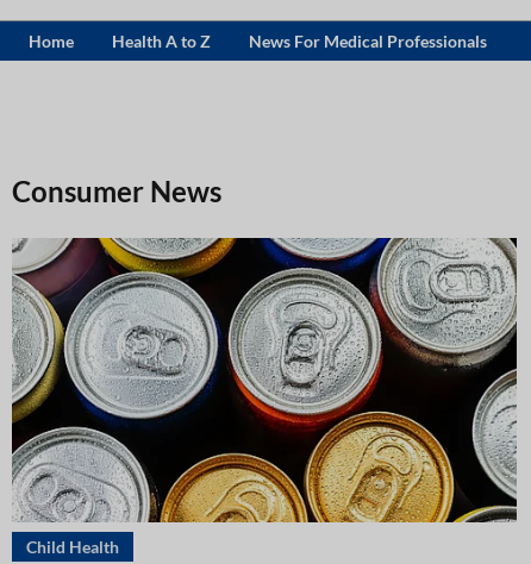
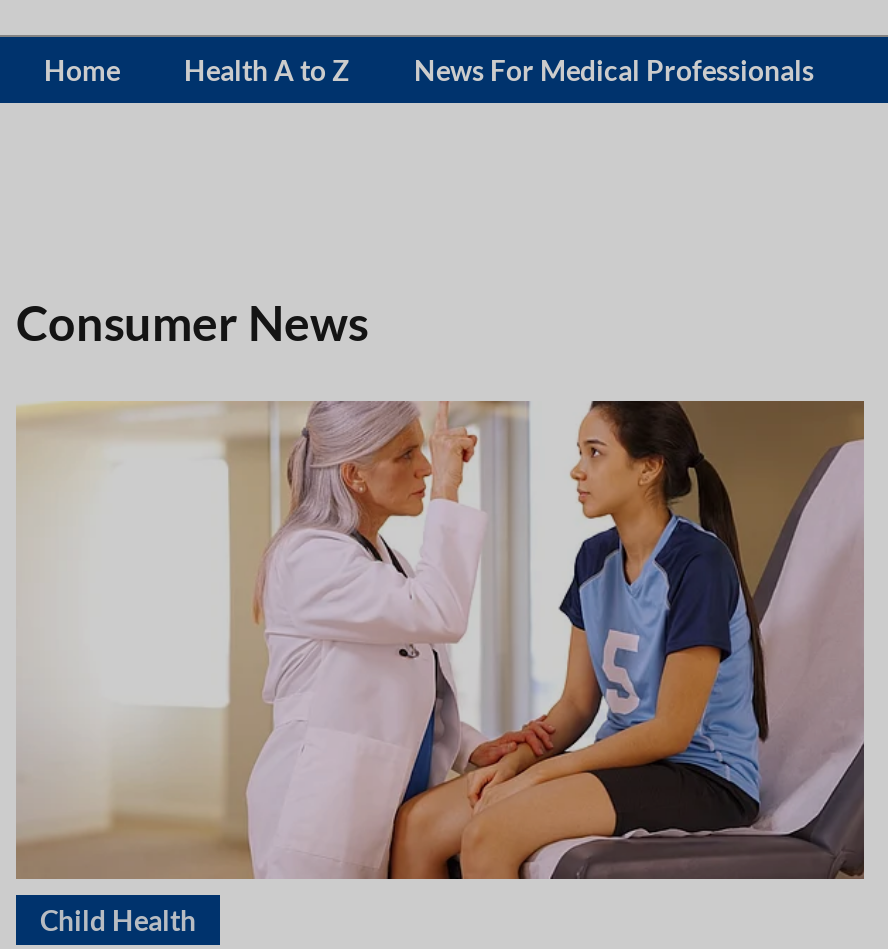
- [image]
+ [image]
